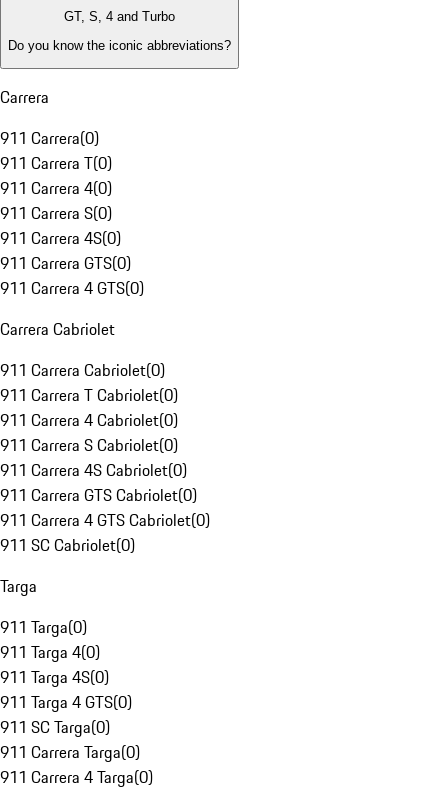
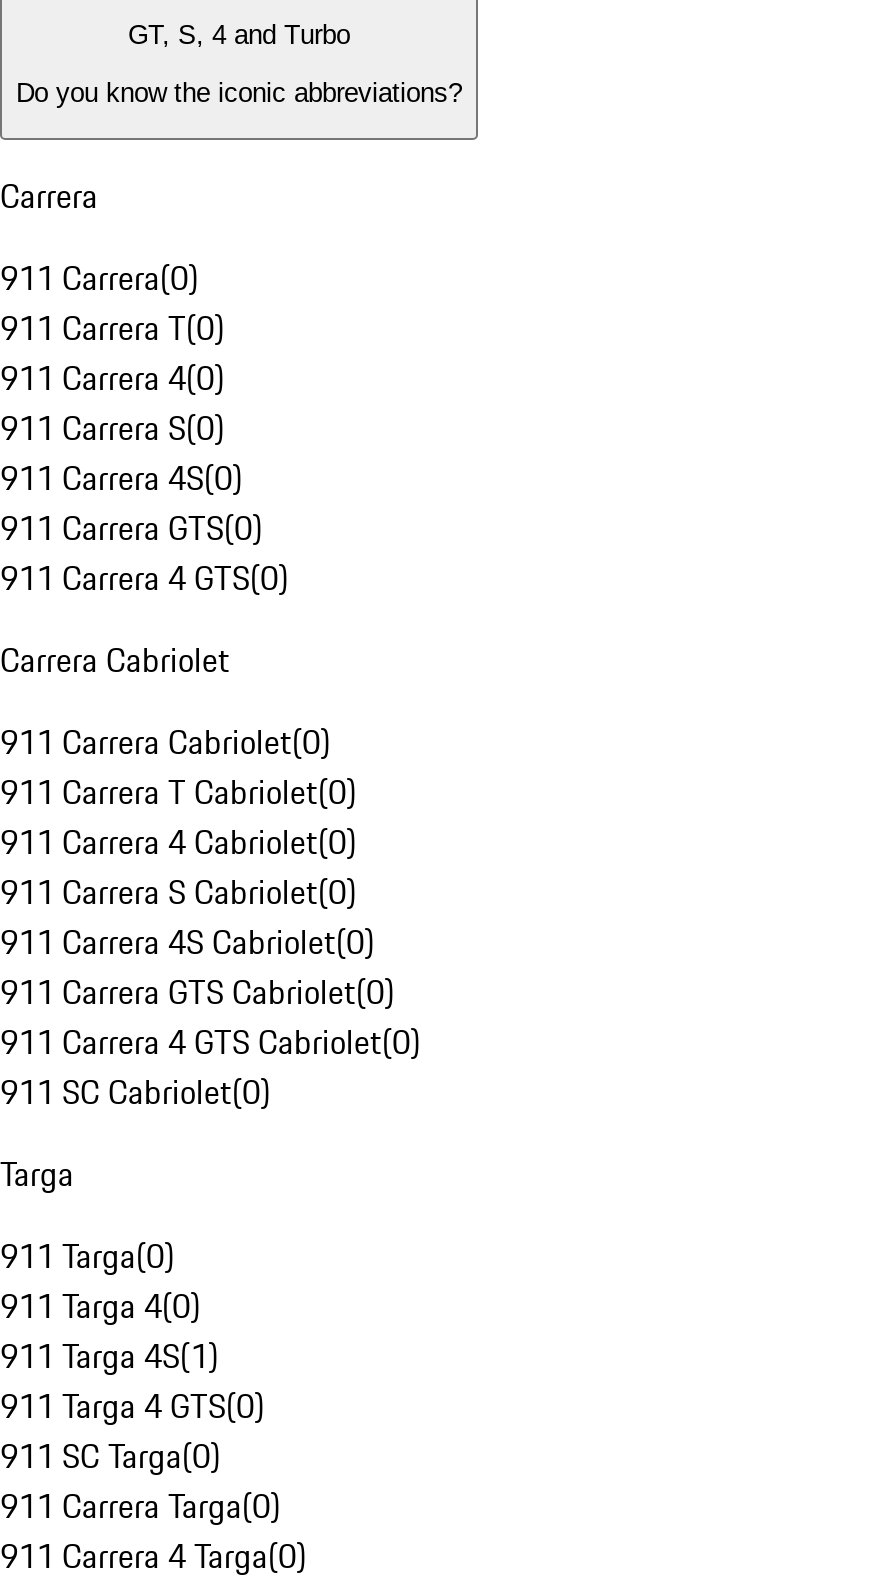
- 911 Targa 4S(0)
+ 911 Targa 4S(1)
